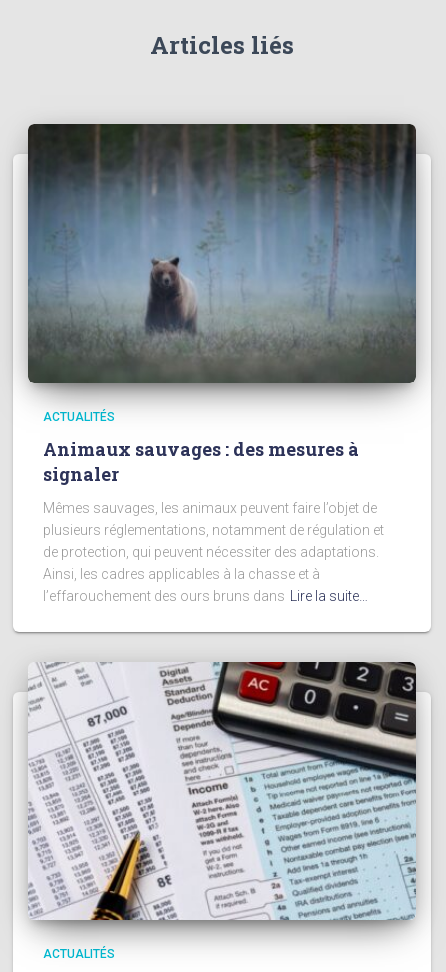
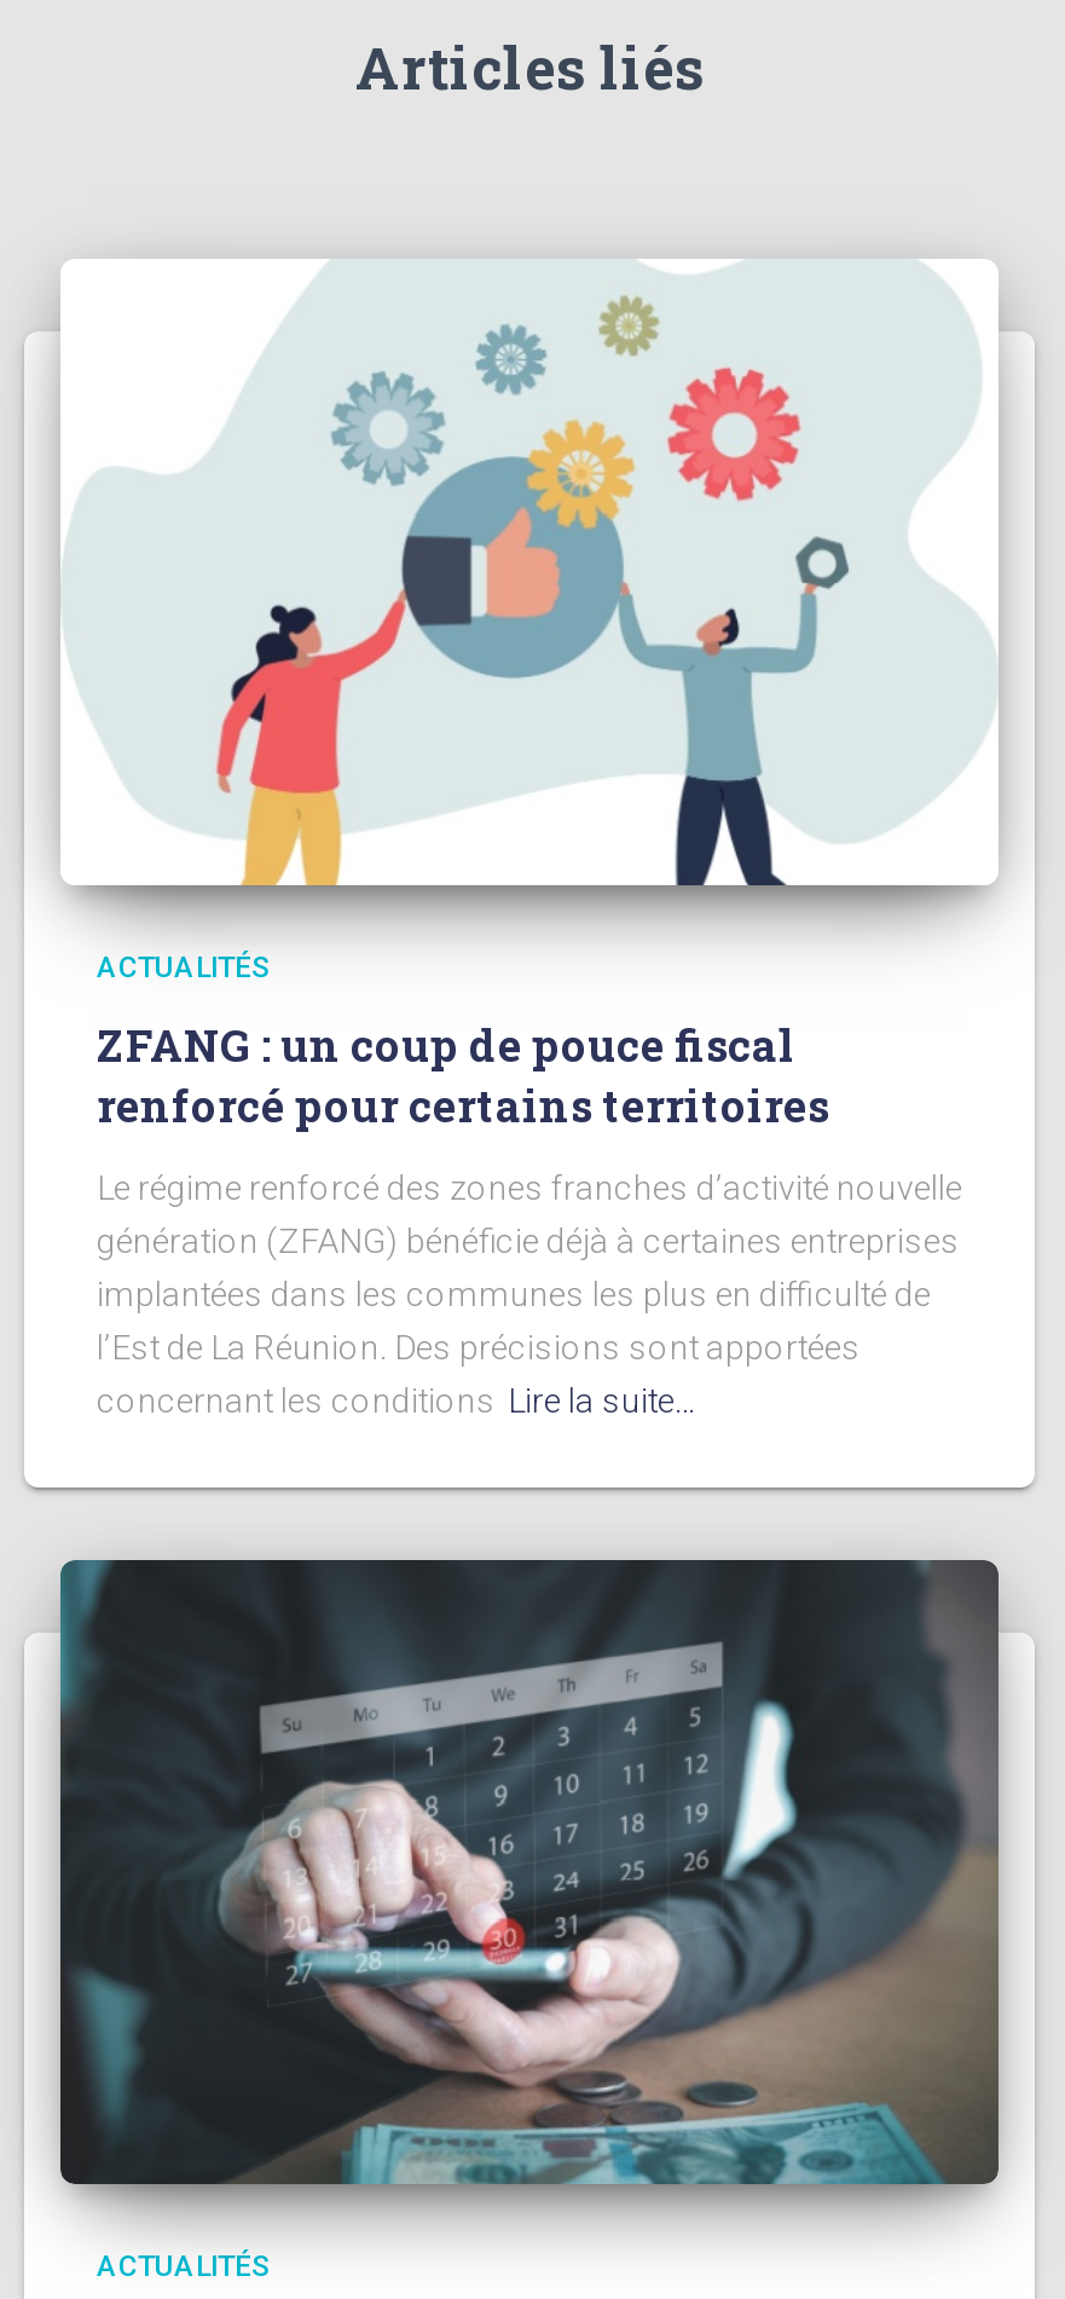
- [image]
+ [image]

- Animaux sauvages : des mesures à
- signaler
+ ZFANG : un coup de pouce fiscal
+ renforcé pour certains territoires

- Mêmes sauvages, les animaux peuvent faire l’objet de
- plusieurs réglementations, notamment de régulation et
- de protection, qui peuvent nécessiter des adaptations.
- Ainsi, les cadres applicables à la chasse et à
- l’effarouchement des ours bruns dans Lire la suite…
+ Le régime renforcé des zones franches d’activité nouvelle
+ génération (ZFANG) bénéficie déjà à certaines entreprises
+ implantées dans les communes les plus en difficulté de
+ l’Est de La Réunion. Des précisions sont apportées
+ concernant les conditions Lire la suite…

- [image]
+ [image]
